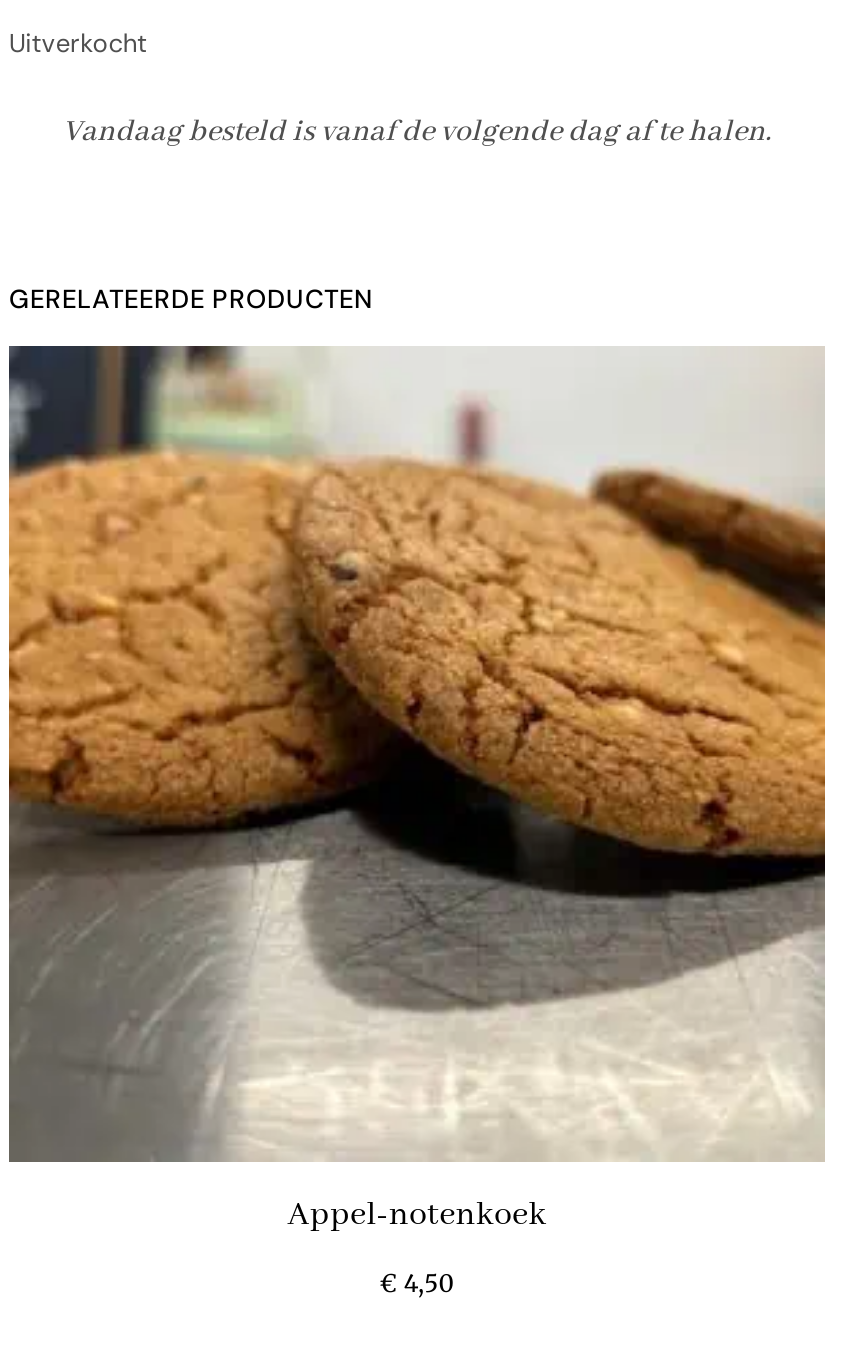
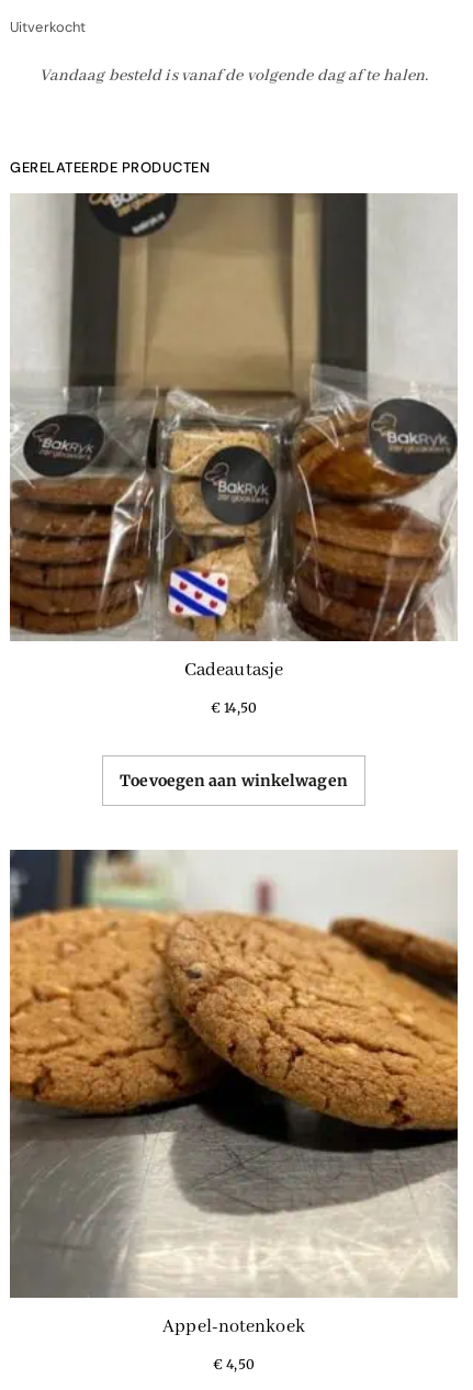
+ [image]
+ Cadeautasje
+ €14,50

+ Toevoegen aan winkelwagen
